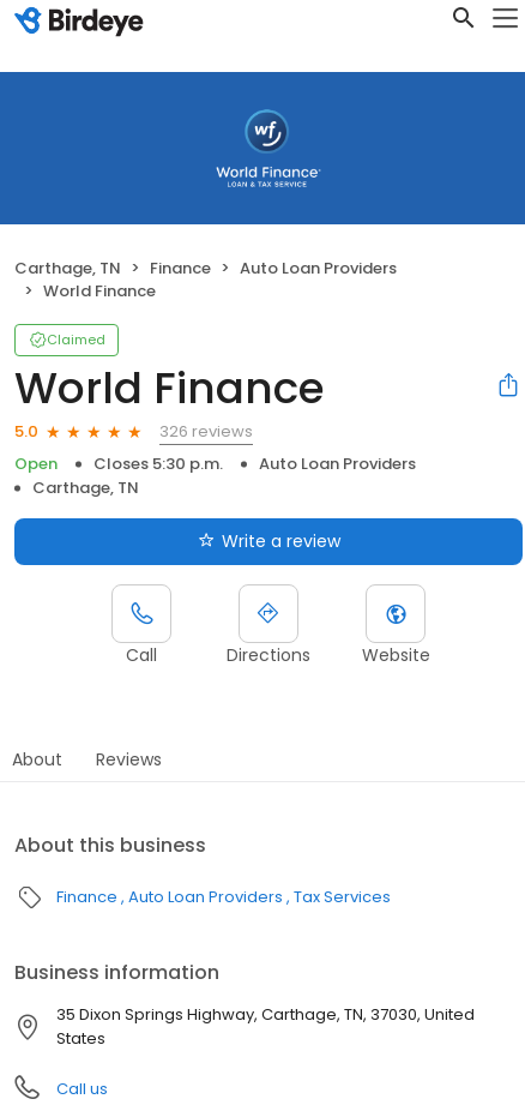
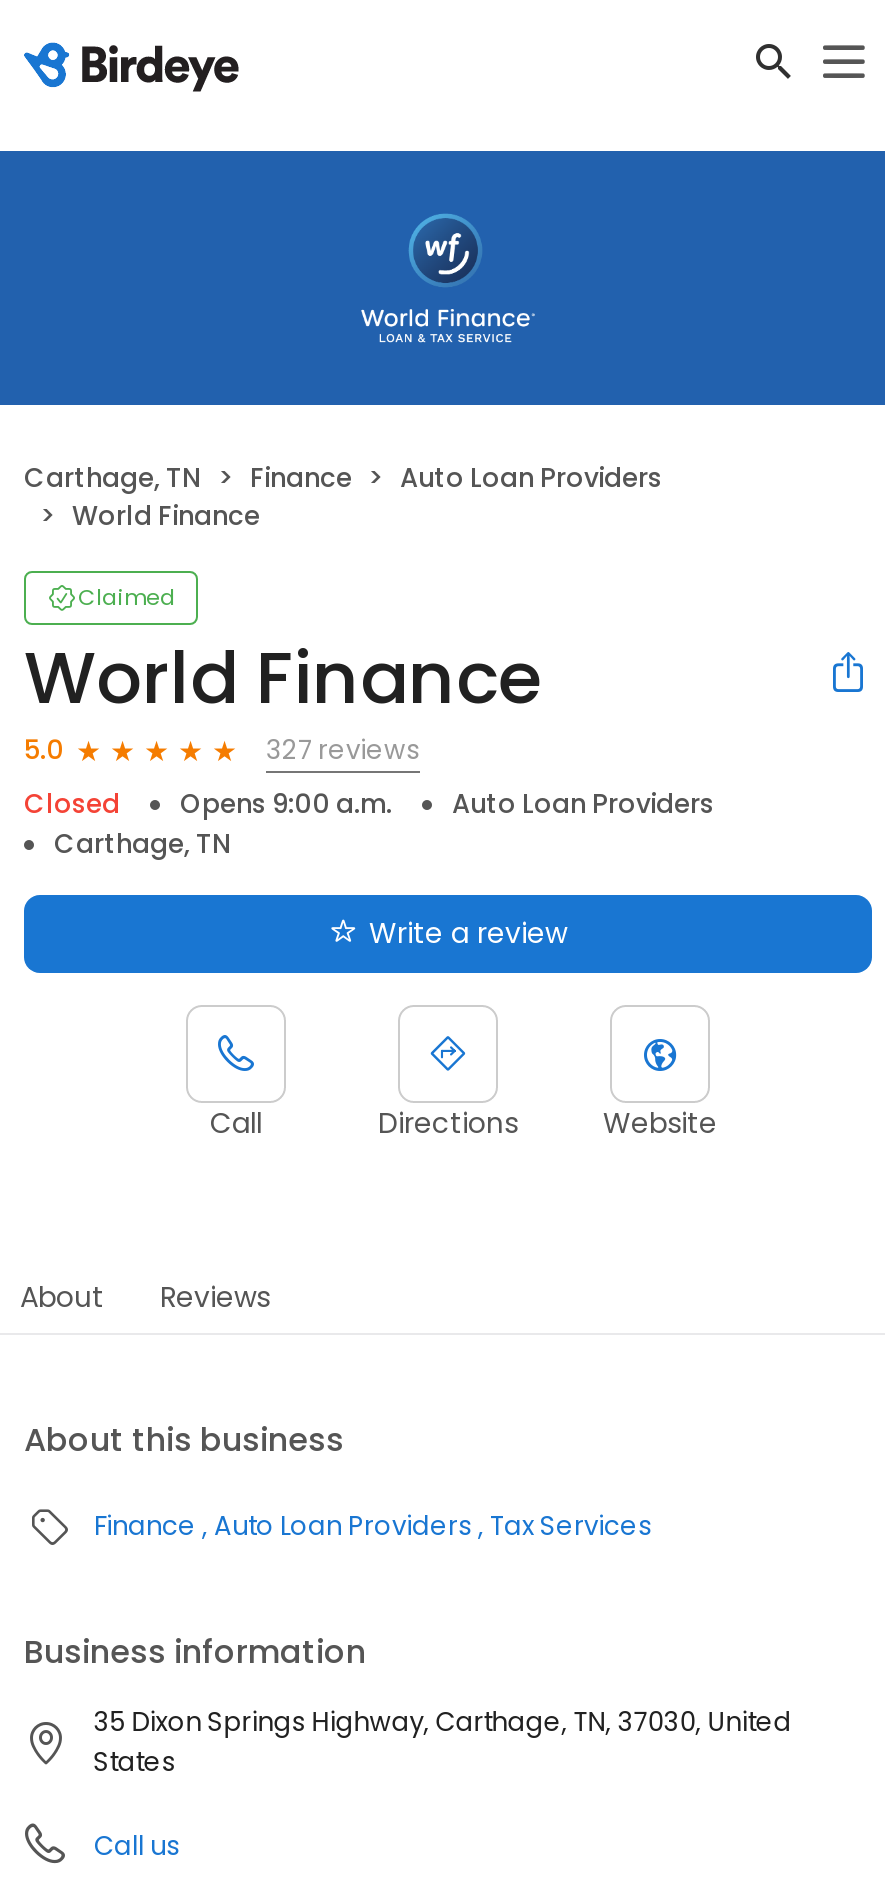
- 326 reviews
- Open
- Closes 5:30 p.m.
+ 327 reviews
+ Closed
+ Opens 9:00 a.m.
